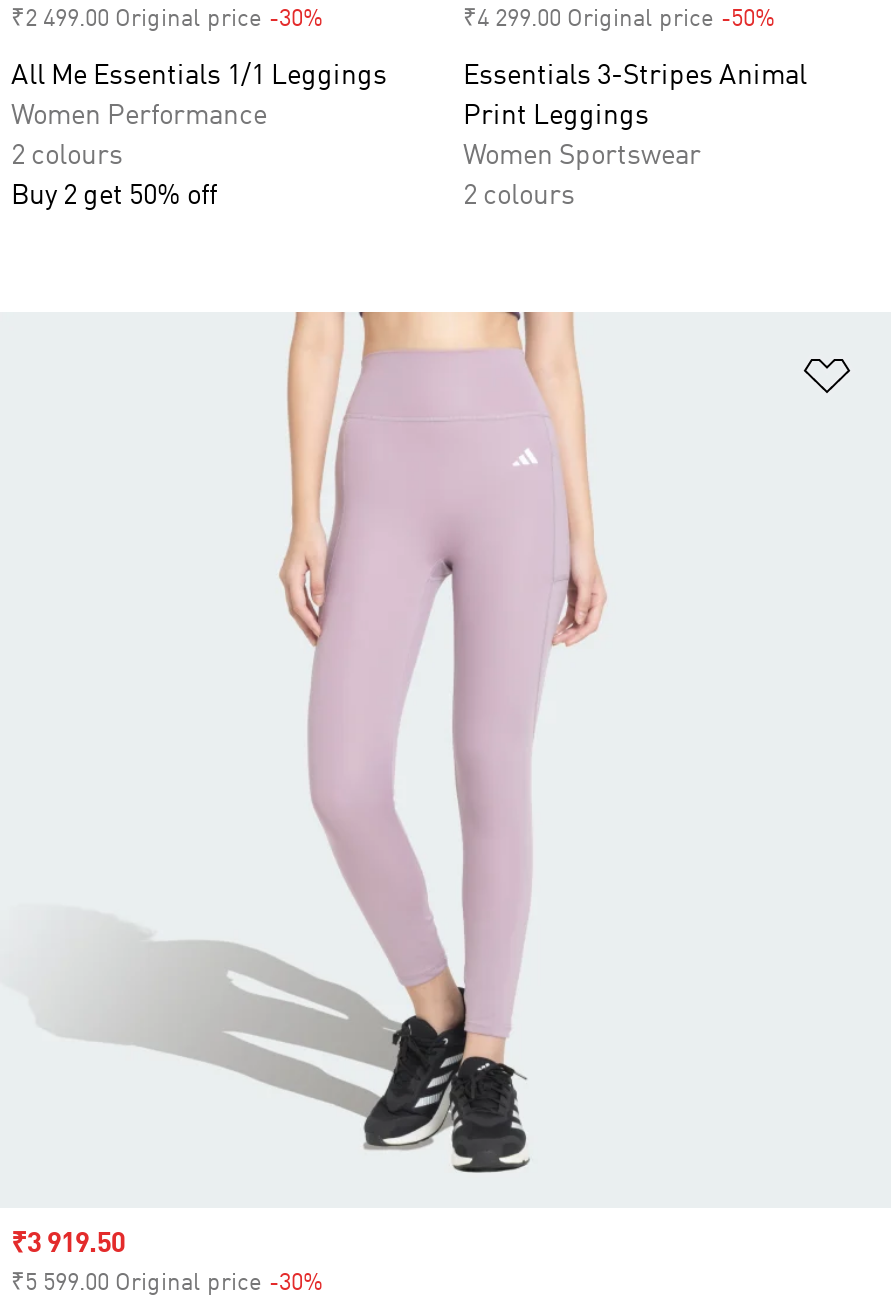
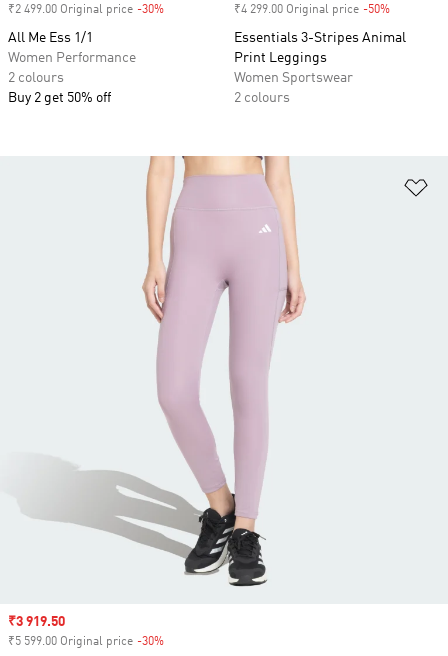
- All Me Essentials 1/1 Leggings
+ All Me Ess 1/1
